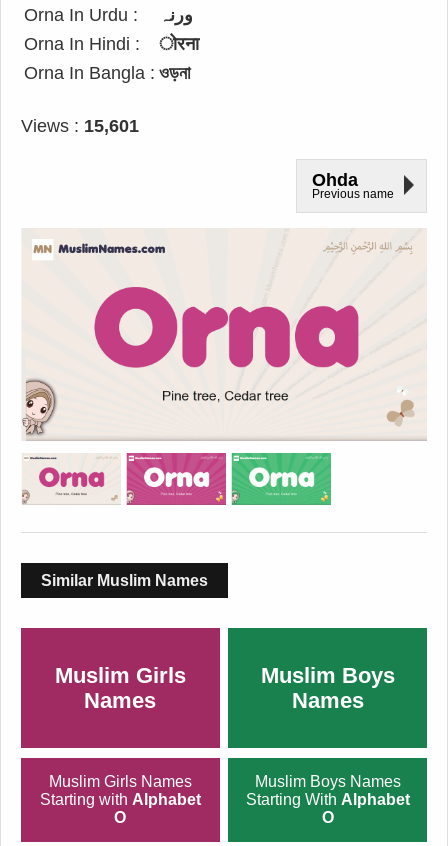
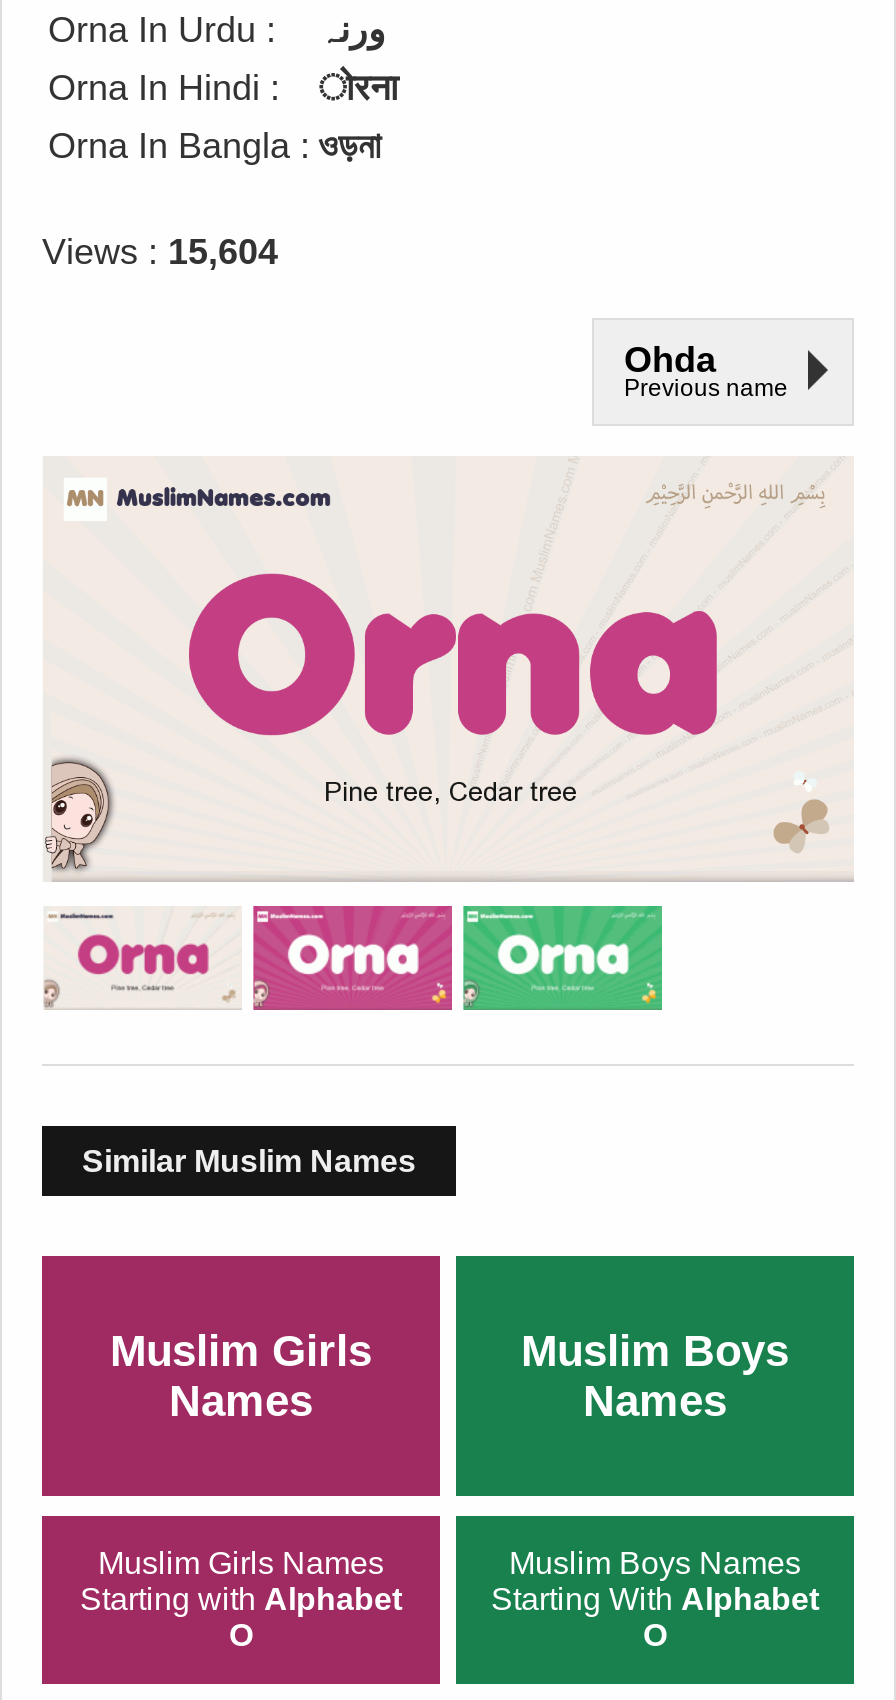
- Views : 15,601
+ Views : 15,604
